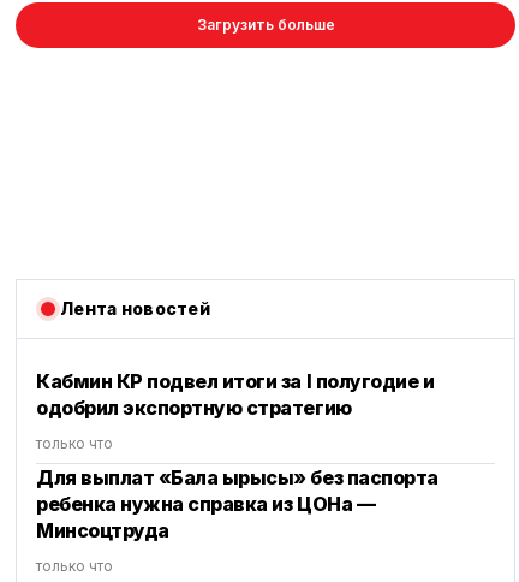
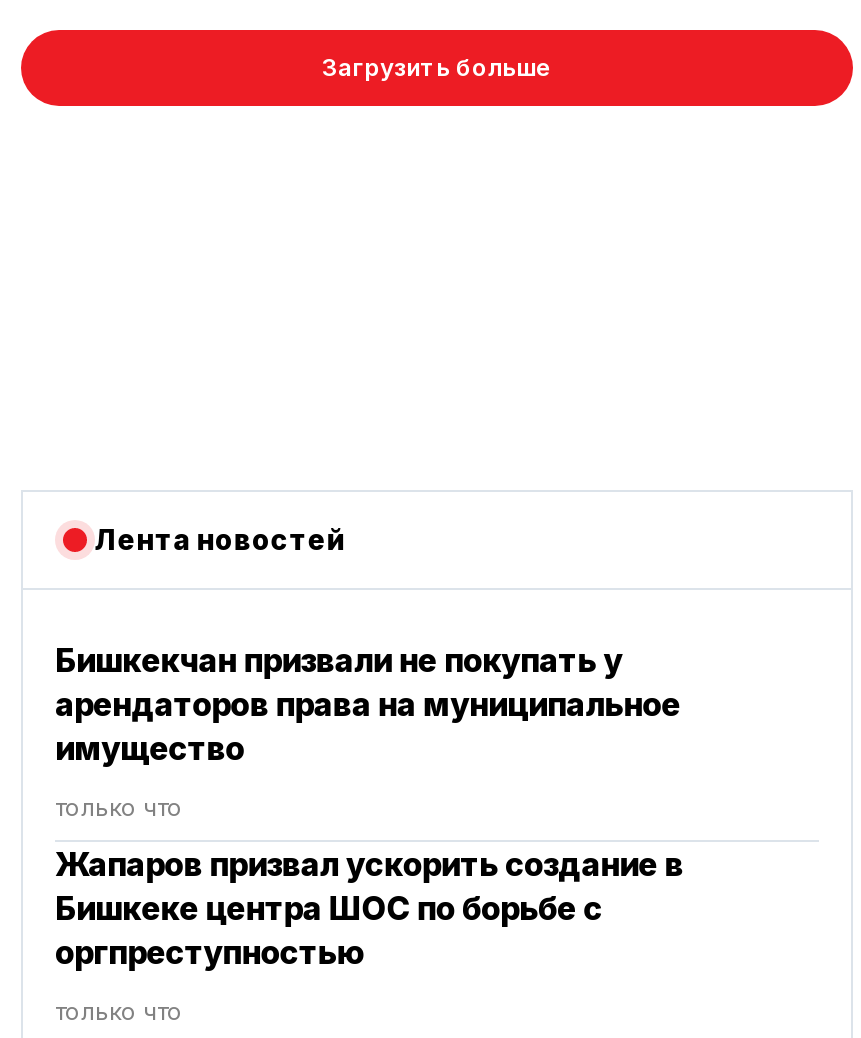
- Кабмин КР подвел итоги за I полугодие и
- одобрил экспортную стратегию
+ Бишкекчан призвали не покупать у
+ арендаторов права на муниципальное
+ имущество

- Для выплат «Бала ырысы» без паспорта
- ребенка нужна справка из ЦОНа —
- Минсоцтруда
+ Жапаров призвал ускорить создание в
+ Бишкеке центра ШОС по борьбе с
+ оргпреступностью
